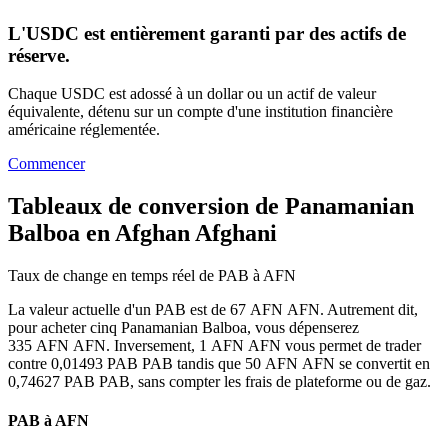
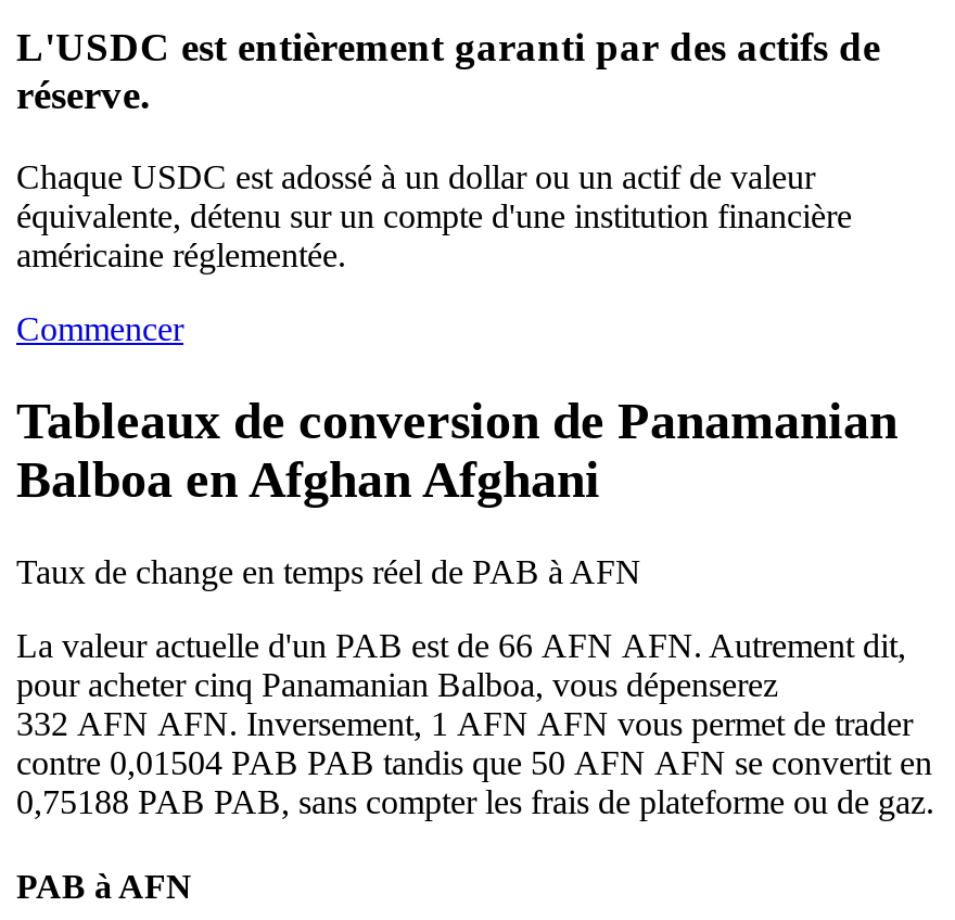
- La valeur actuelle d'un PAB est de 67 AFN AFN. Autrement dit,
+ La valeur actuelle d'un PAB est de 66 AFN AFN. Autrement dit,

- 335 AFN AFN. Inversement, 1 AFN AFN vous permet de trader
+ 332 AFN AFN. Inversement, 1 AFN AFN vous permet de trader

- contre 0,01493 PAB PAB tandis que 50 AFN AFN se convertit en
+ contre 0,01504 PAB PAB tandis que 50 AFN AFN se convertit en

- 0,74627 PAB PAB, sans compter les frais de plateforme ou de gaz.
+ 0,75188 PAB PAB, sans compter les frais de plateforme ou de gaz.
